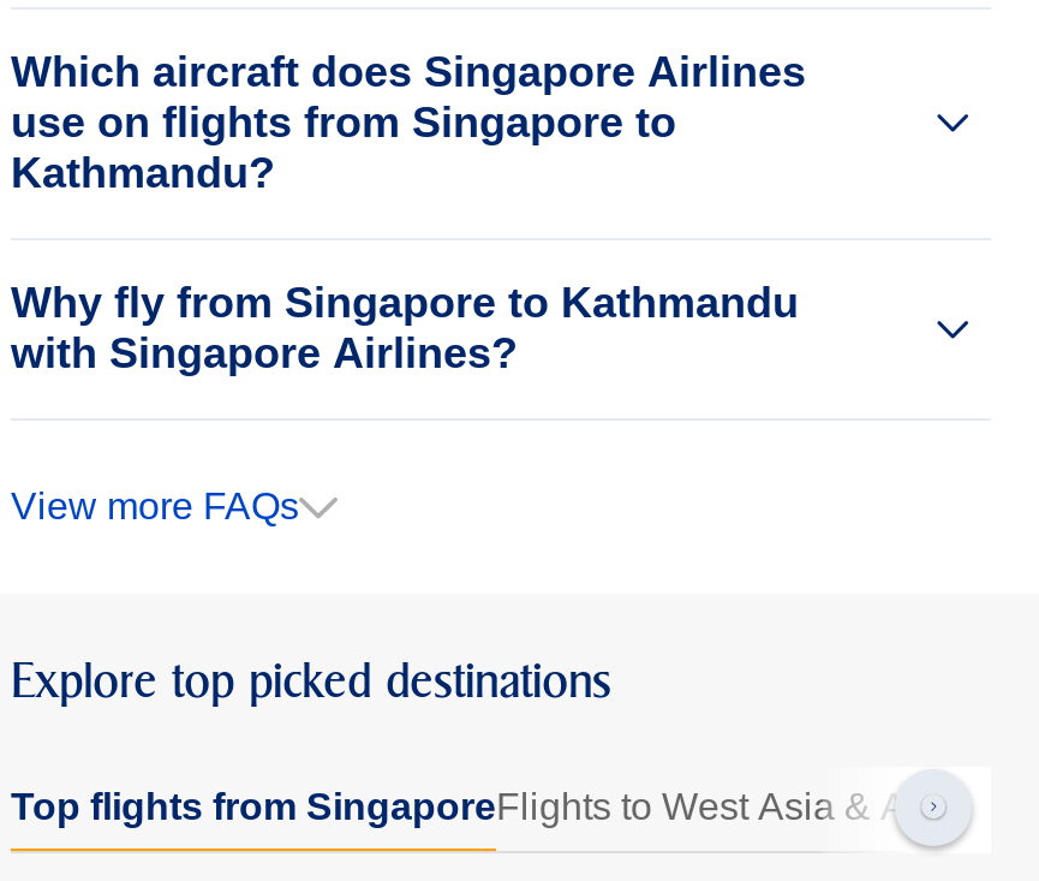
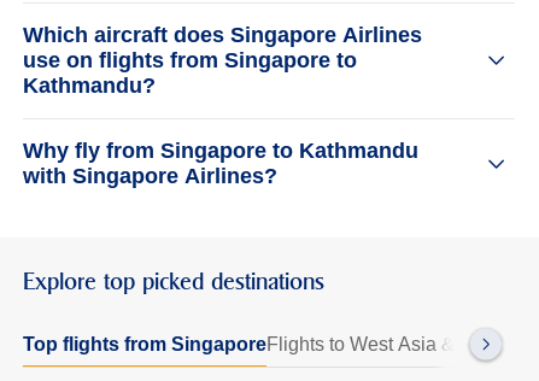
- View more FAQs
